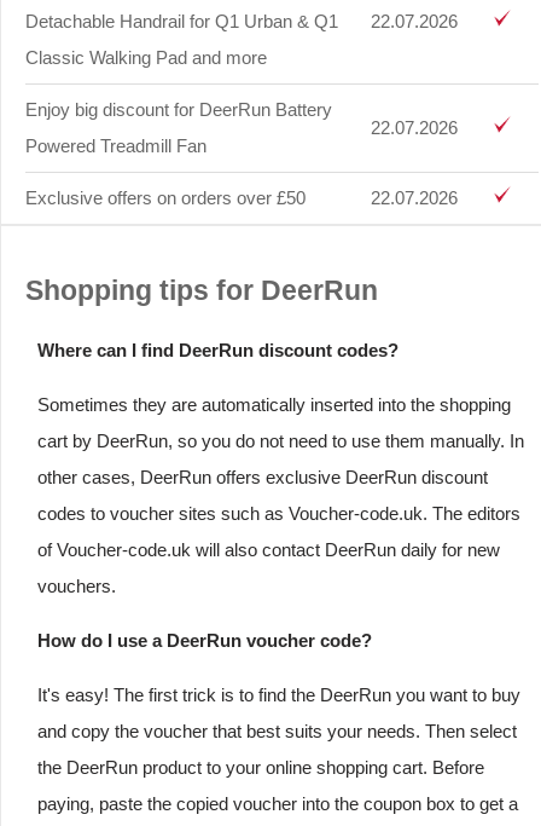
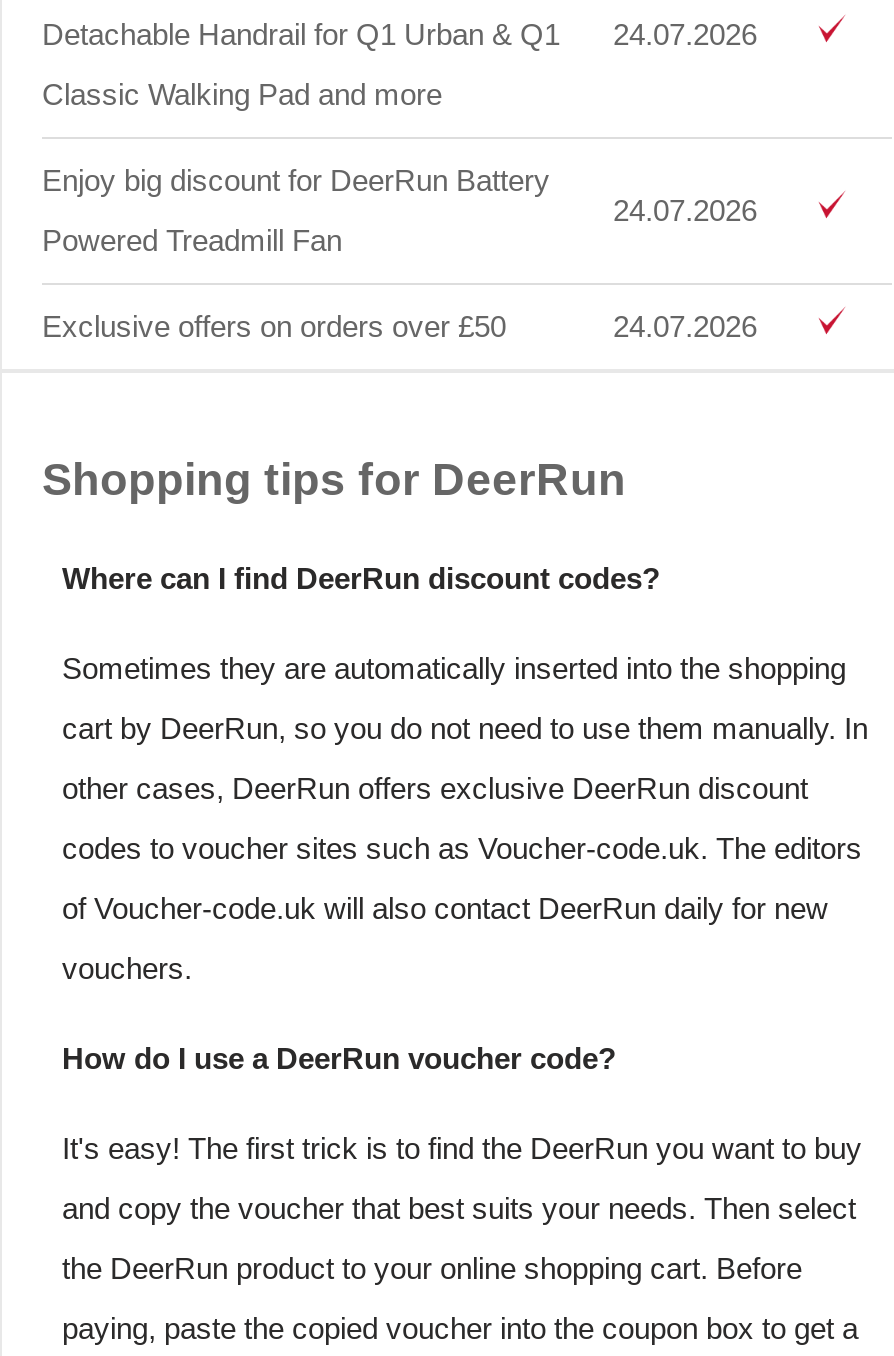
- Detachable Handrail for Q1 Urban & Q1 22.07.2026
+ Detachable Handrail for Q1 Urban & Q1 24.07.2026

- 22.07.2026
+ 24.07.2026

- 22.07.2026
+ 24.07.2026
